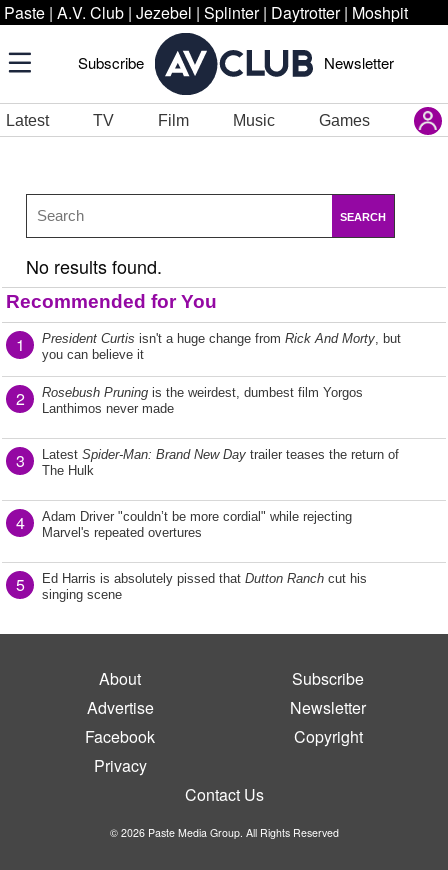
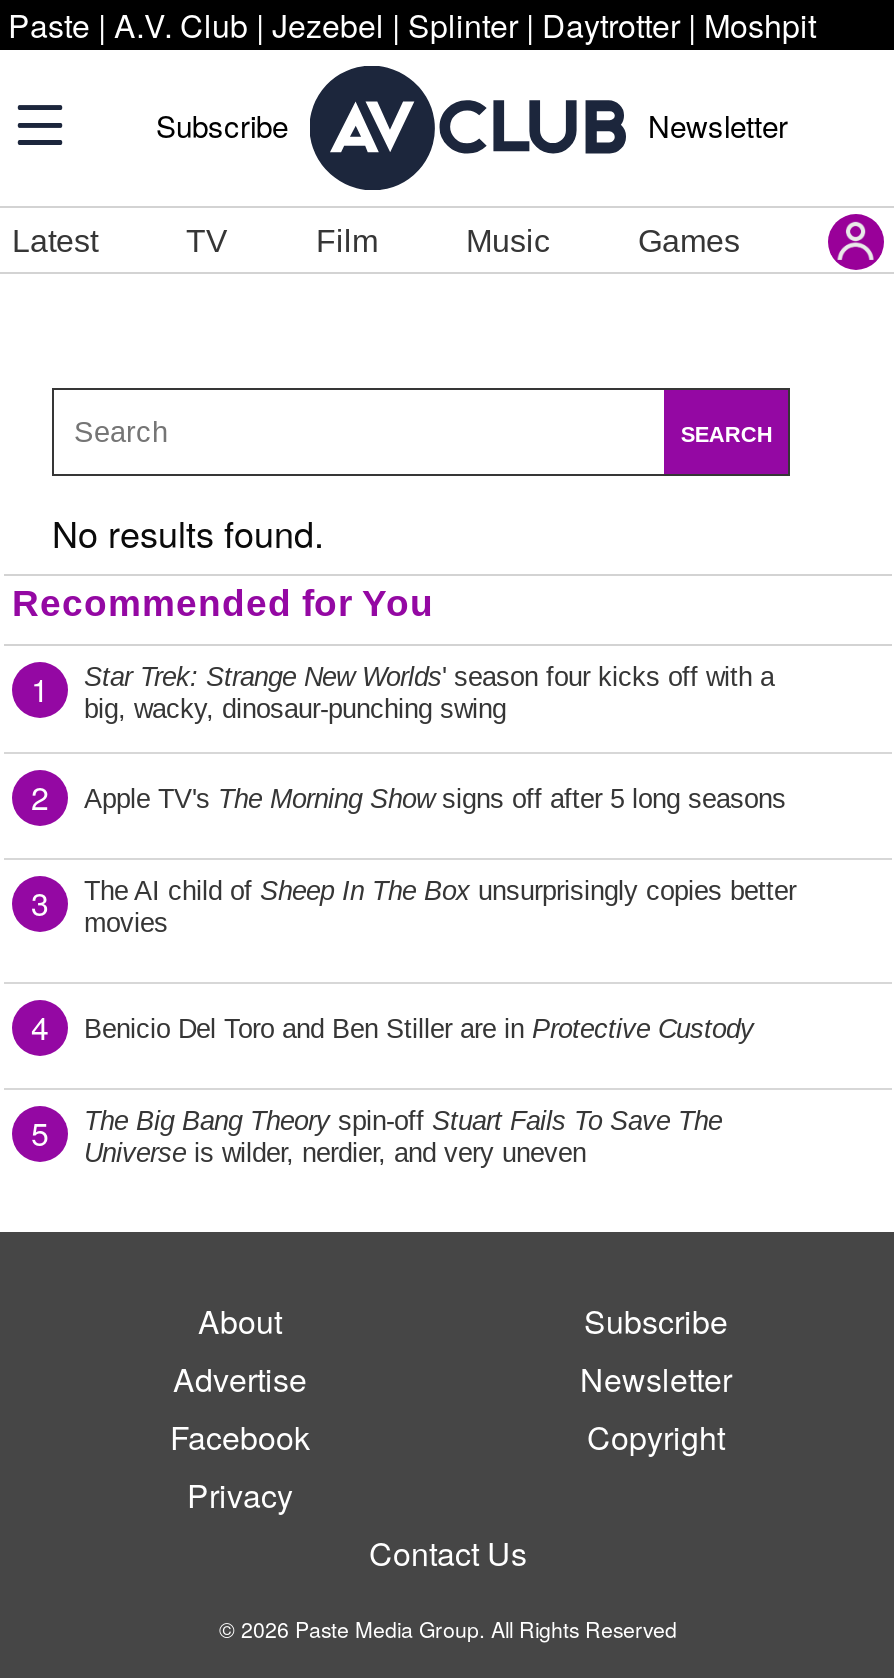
- President Curtis isn't a huge change from Rick And Morty, but
- you can believe it
+ Star Trek: Strange New Worlds ' season four kicks off with a
+ big, wacky, dinosaur-punching swing

- Rosebush Pruning is the weirdest, dumbest film Yorgos
- Lanthimos never made
+ Apple TV's The Morning Show signs off after 5 long seasons

- Latest Spider-Man: Brand New Day trailer teases the return of
- The Hulk
+ The AI child of Sheep In The Box unsurprisingly copies better
+ movies

- Adam Driver "couldn’t be more cordial" while rejecting
- Marvel's repeated overtures
+ Benicio Del Toro and Ben Stiller are in Protective Custody

- Ed Harris is absolutely pissed that Dutton Ranch cut his
- singing scene
+ The Big Bang Theory spin-off Stuart Fails To Save The
+ Universe is wilder, nerdier, and very uneven
